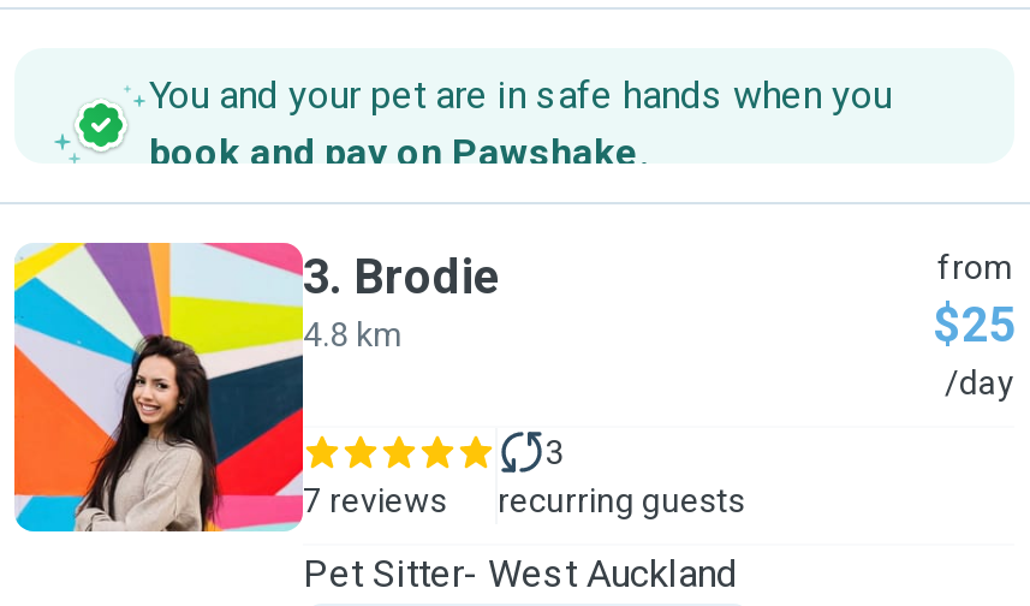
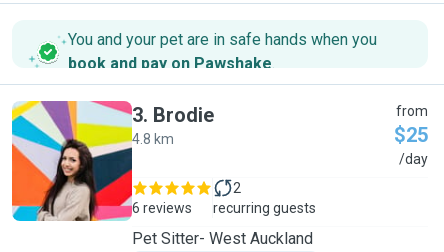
- 3
+ 2

- 7 reviews recurring guests
+ 6 reviews recurring guests
